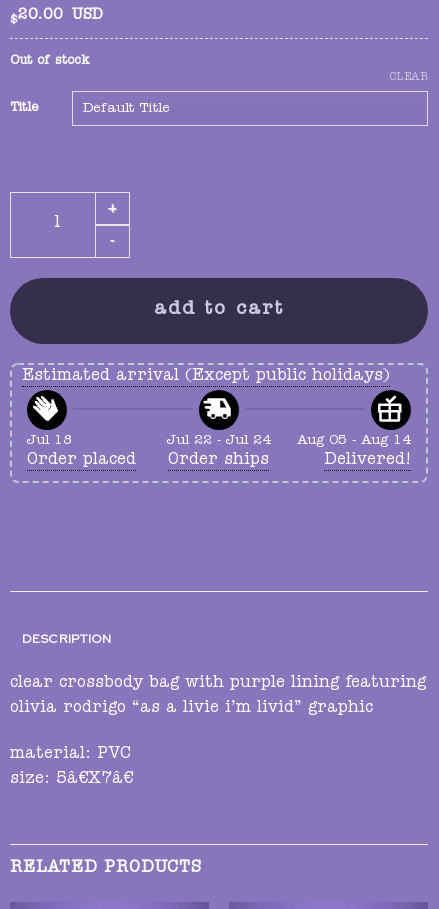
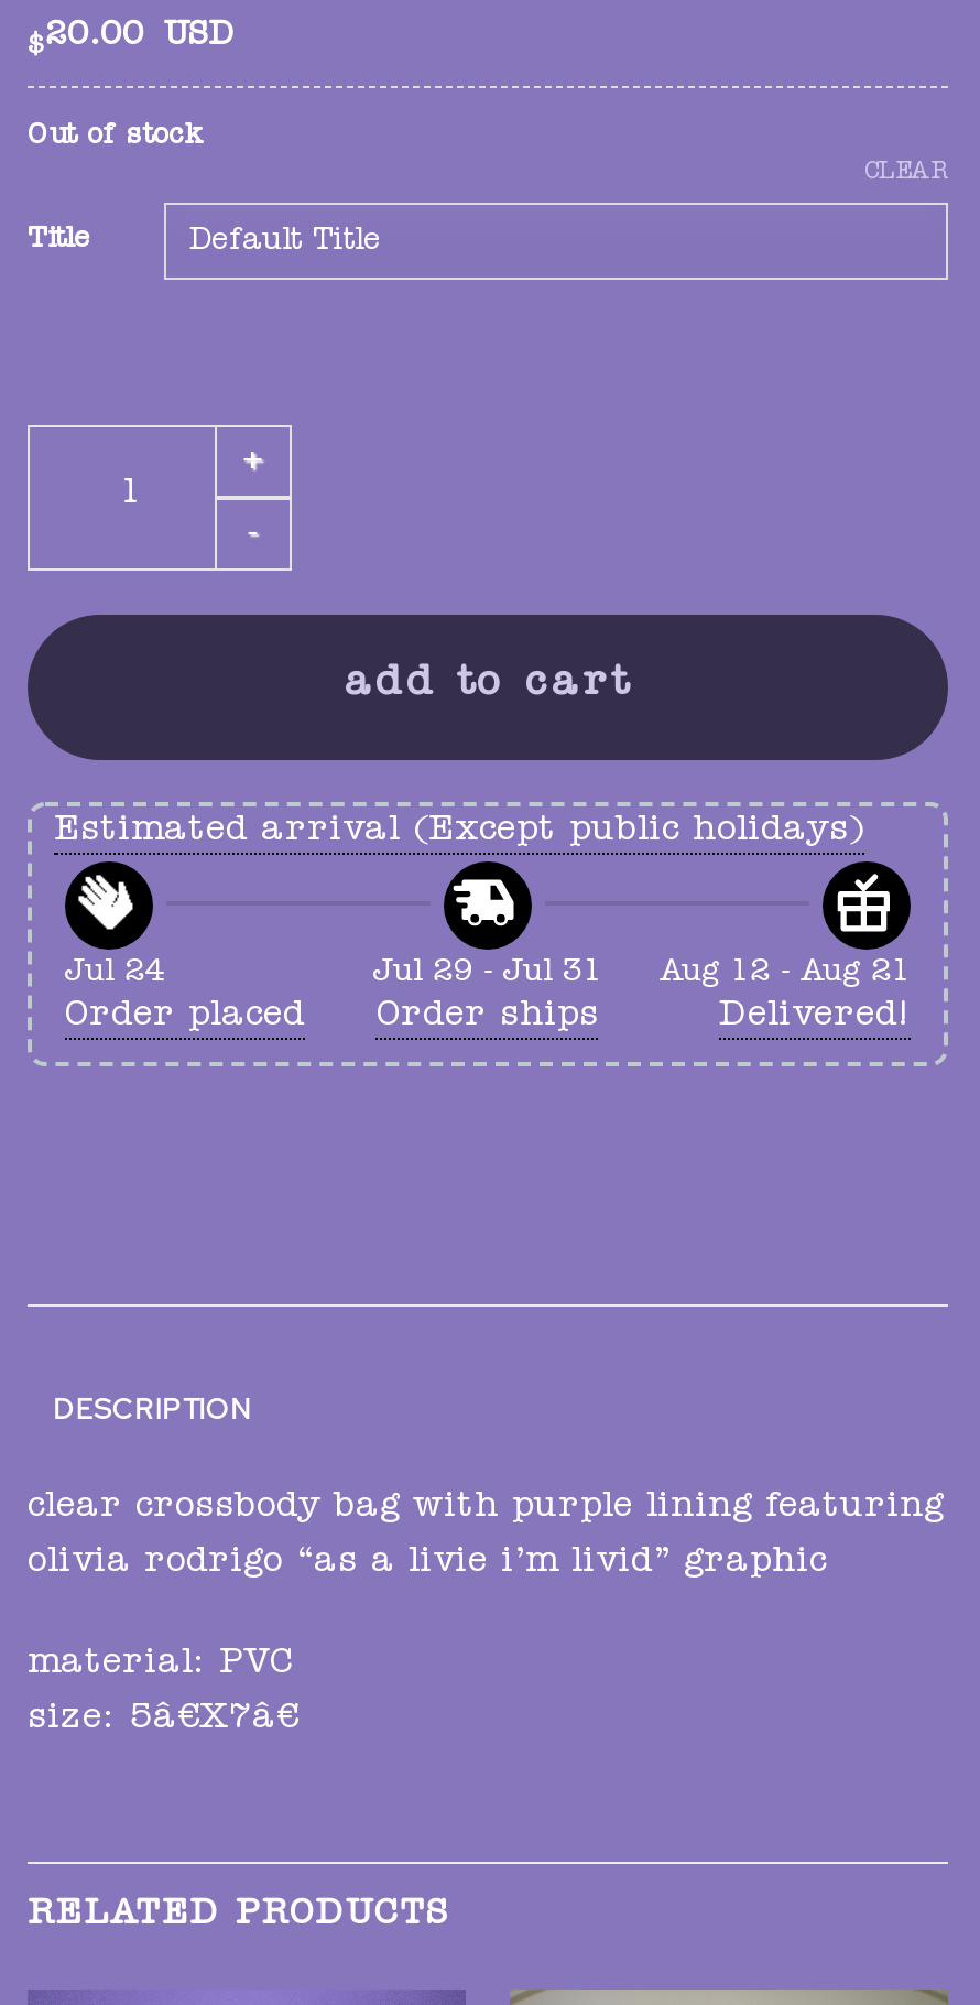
- Jul 18
+ Jul 24

- Jul 22 - Jul 24
+ Jul 29 - Jul 31

- Aug 05 - Aug 14
+ Aug 12 - Aug 21
